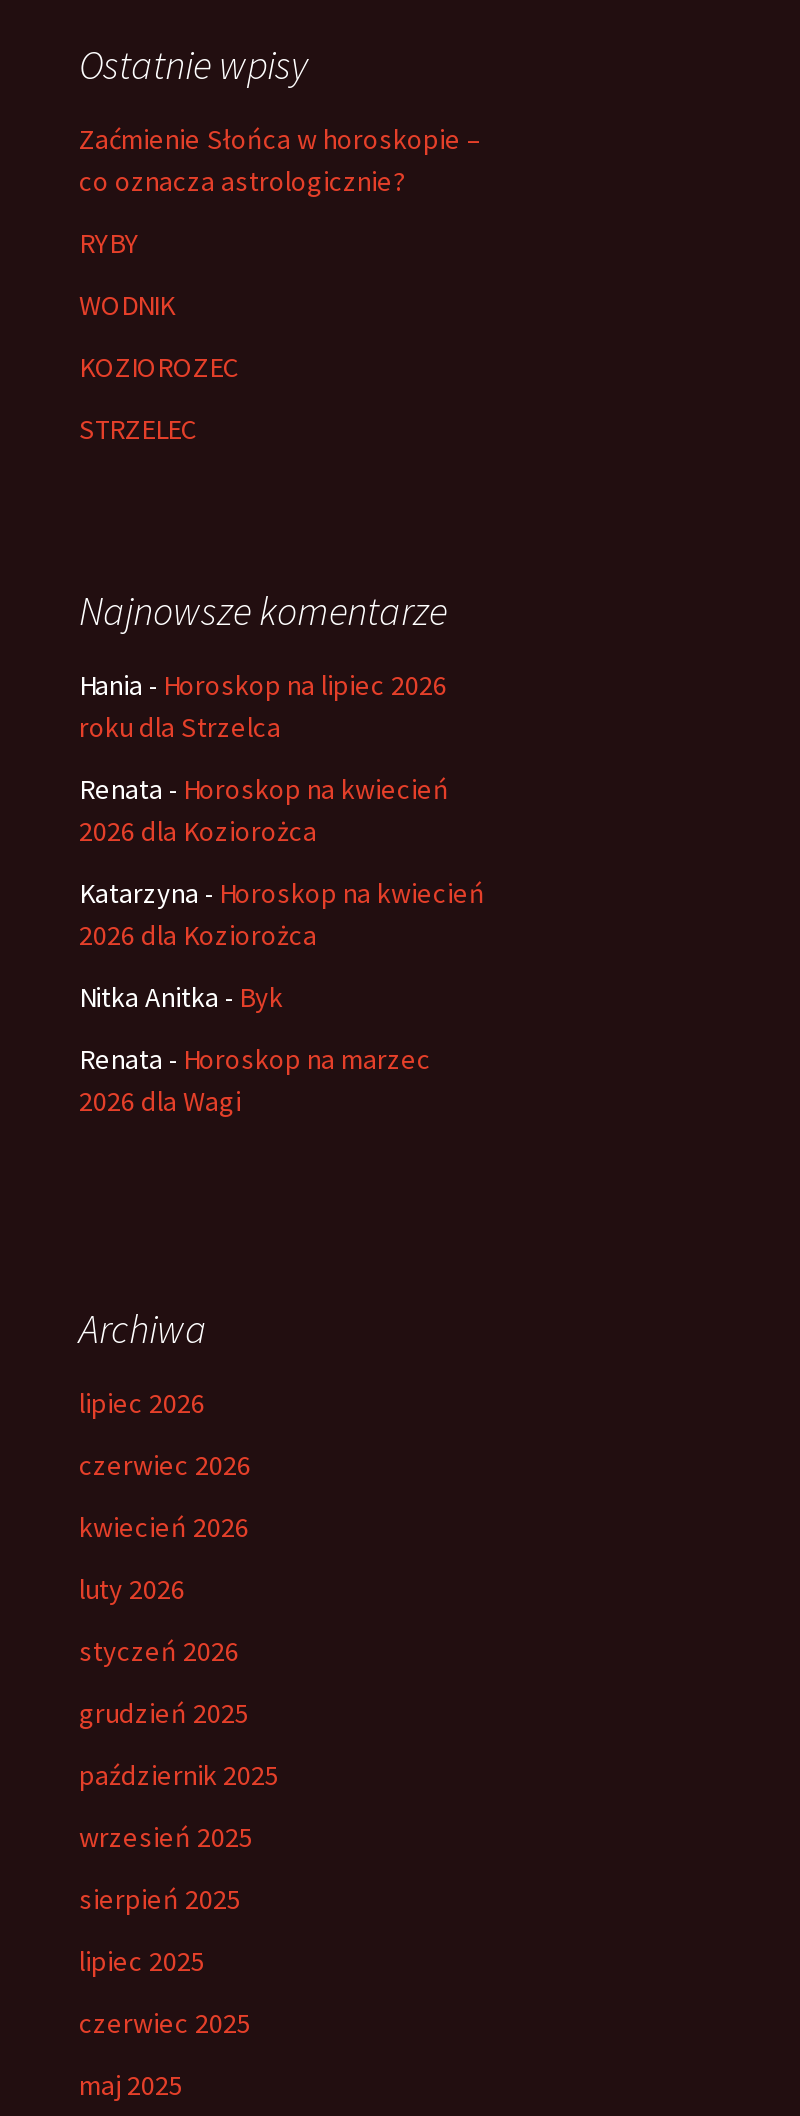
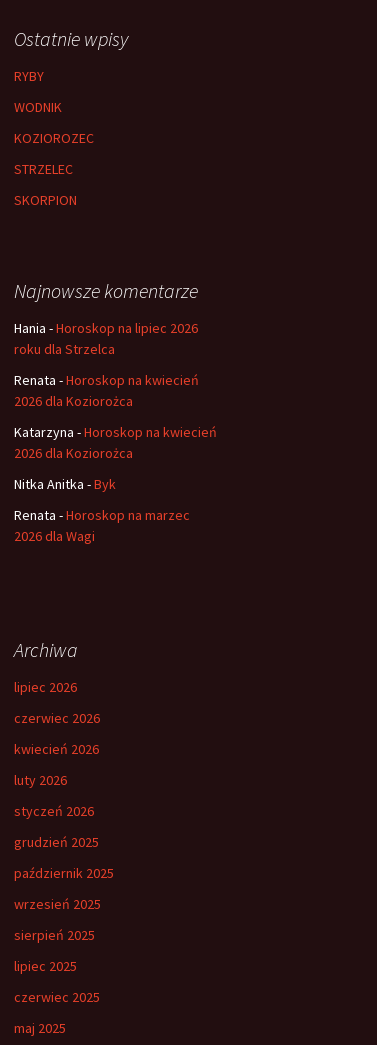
- Zaćmienie Słońca w horoskopie –
- co oznacza astrologicznie?

moved up: RYBY | WODNIK | KOZIOROZEC | STRZELEC

+ SKORPION
